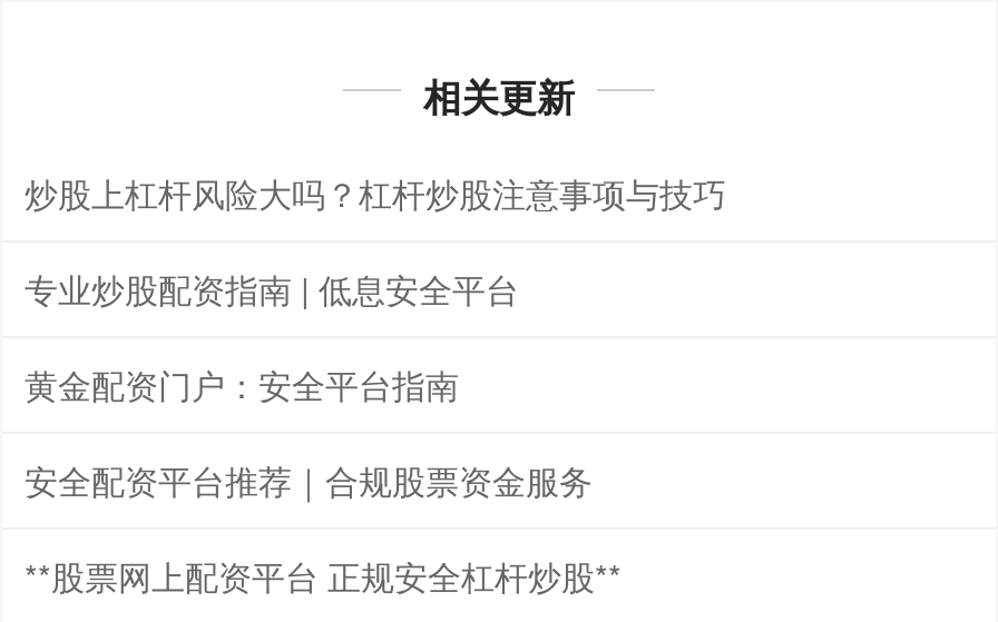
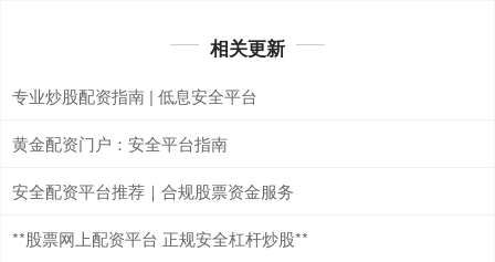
- 炒股上杠杆风险大吗？杠杆炒股注意事项与技巧
